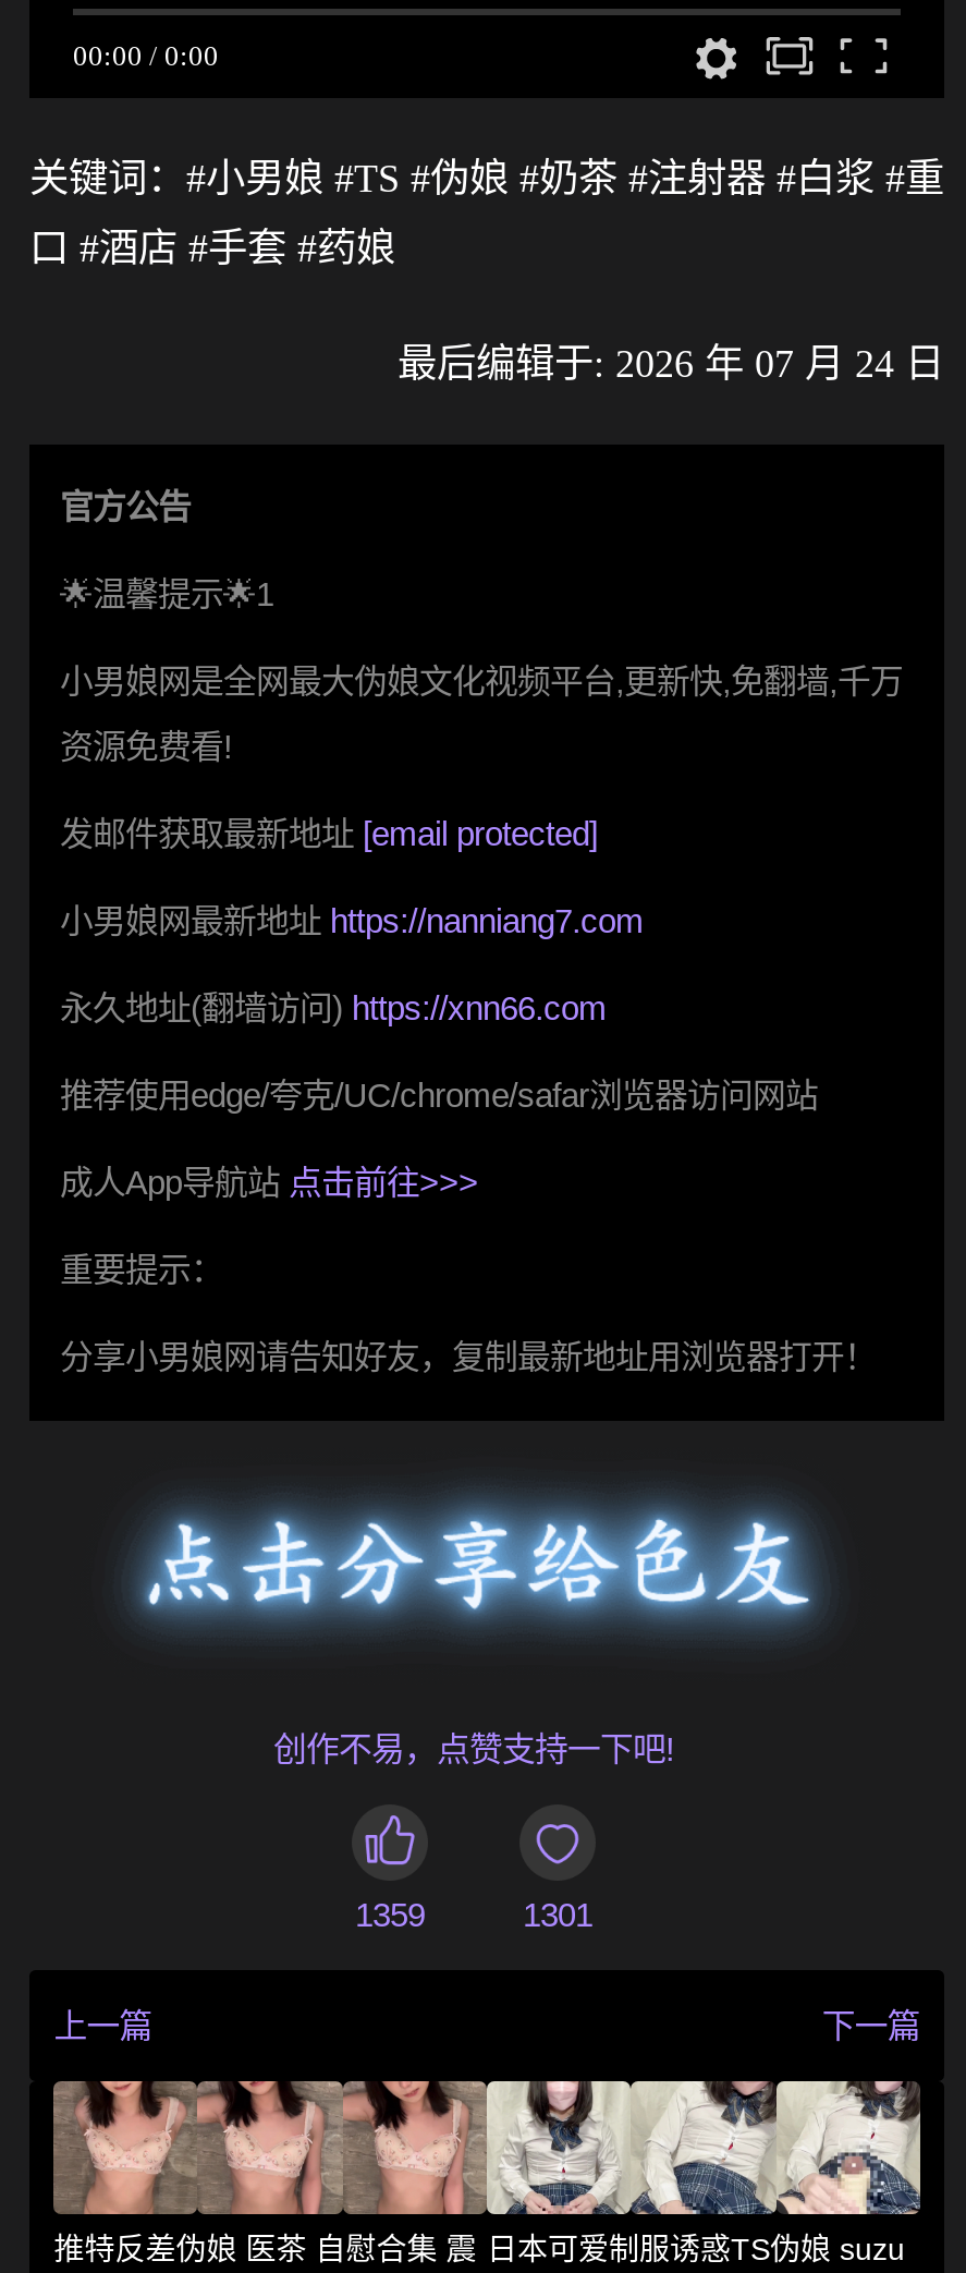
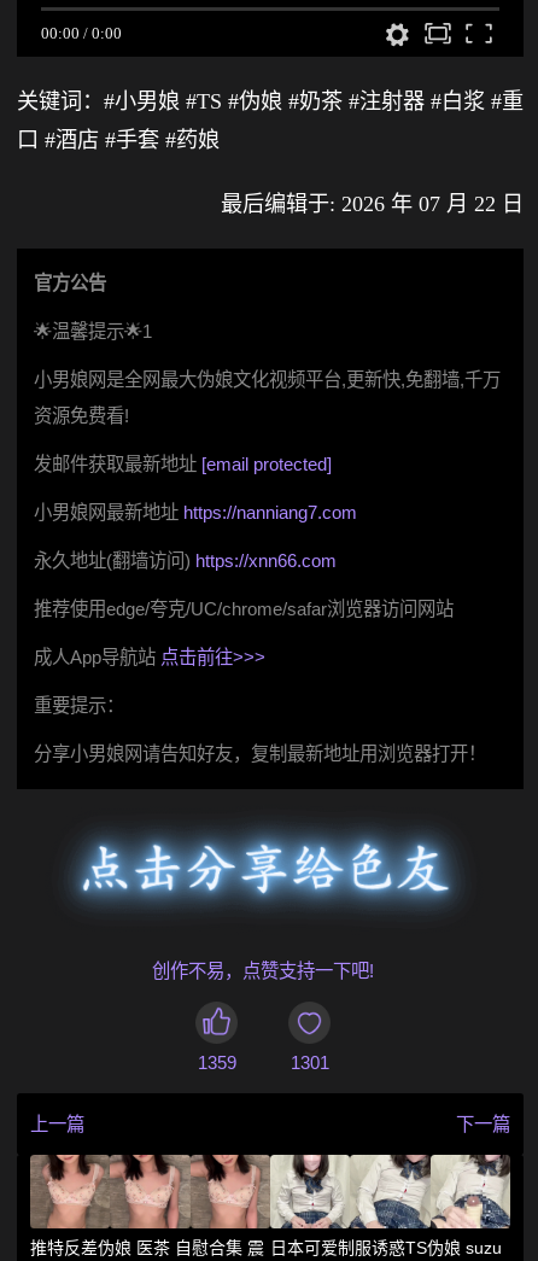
- 最后编辑于: 2026 年 07 月 24 日
+ 最后编辑于: 2026 年 07 月 22 日
